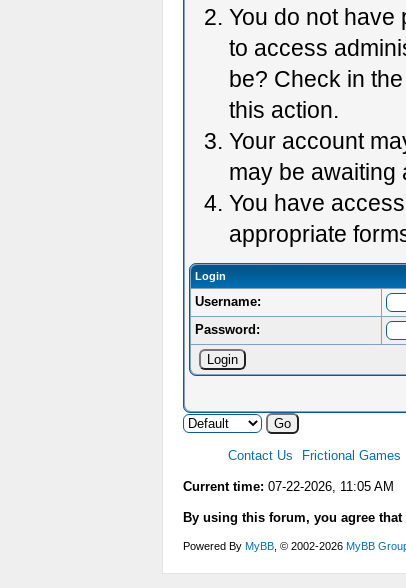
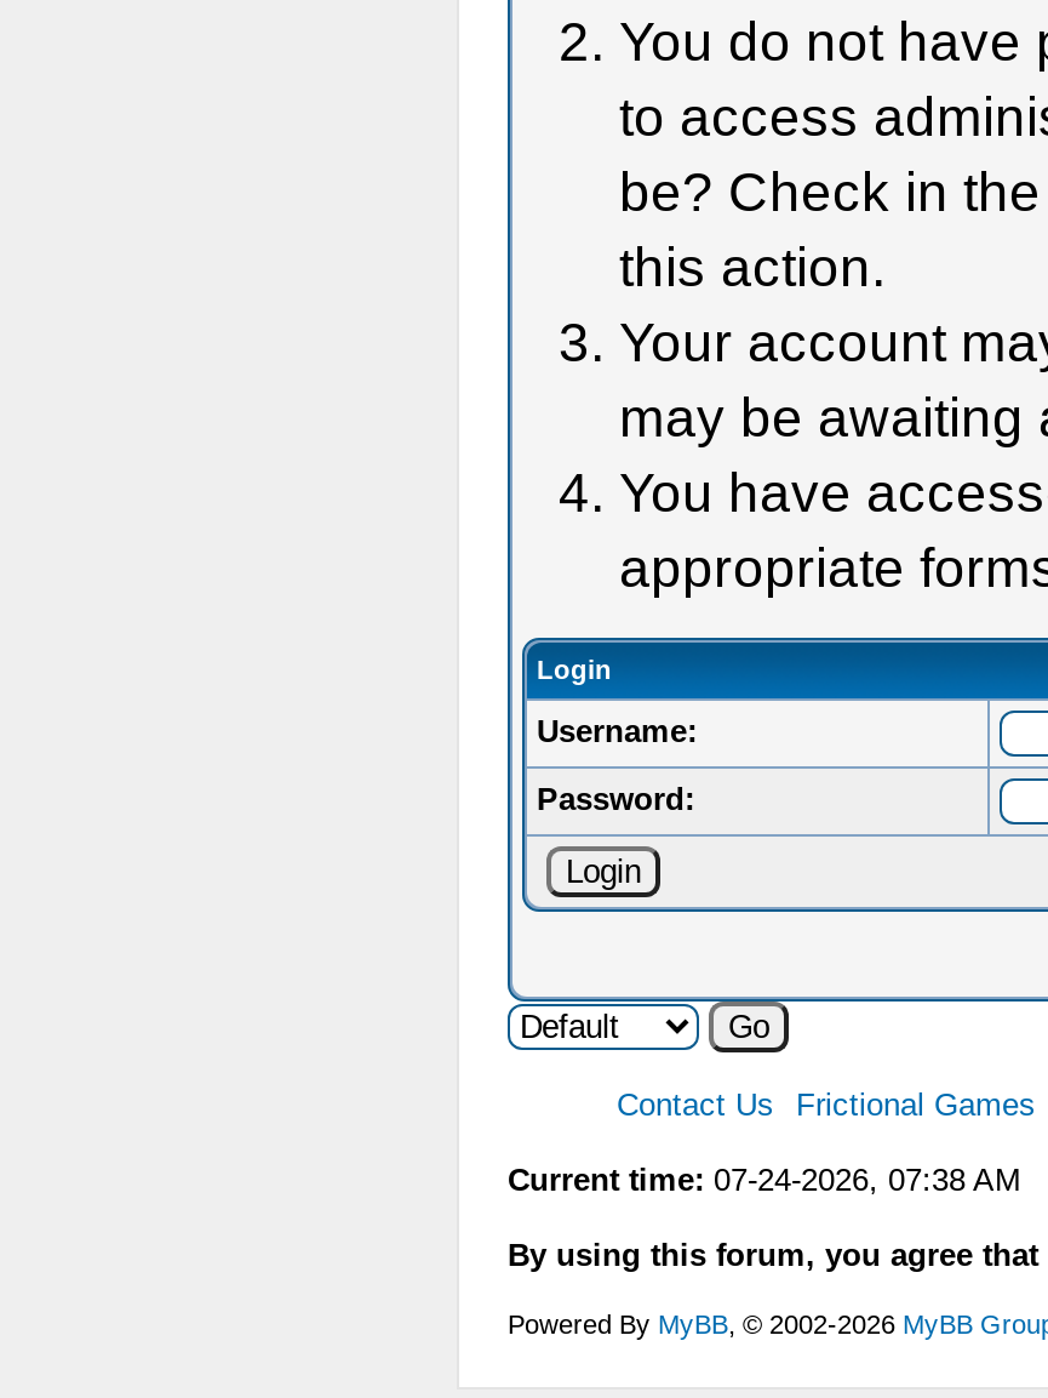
- Current time: 07-22-2026, 11:05 AM
+ Current time: 07-24-2026, 07:38 AM
